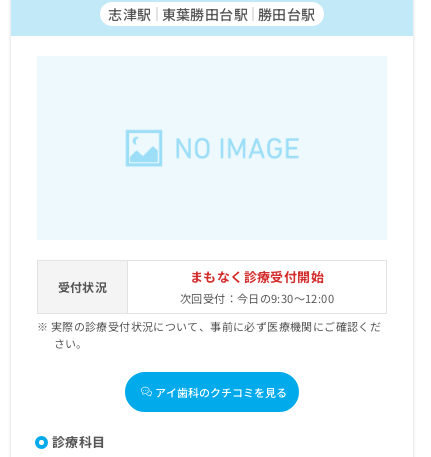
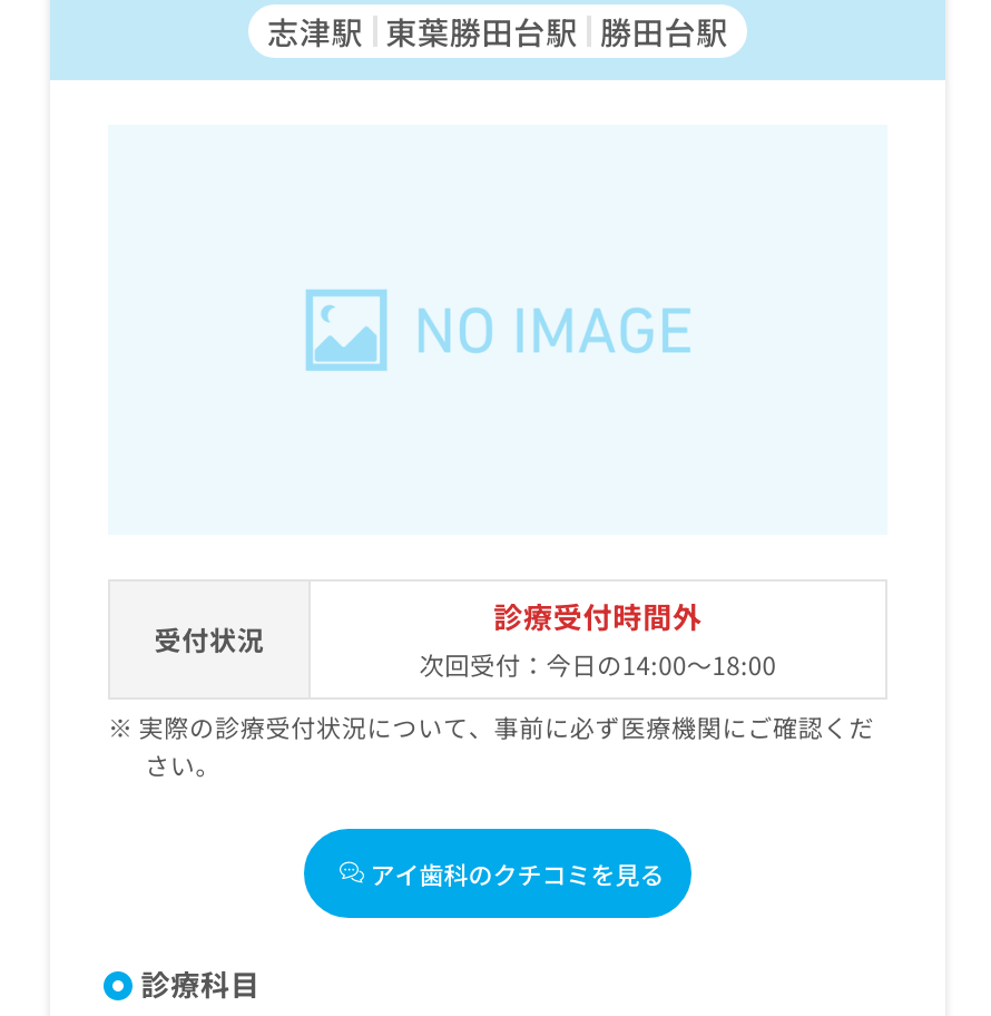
- まもなく診療受付開始
- 次回受付：今日の9:30～12:00
+ 診療受付時間外
+ 次回受付：今日の14:00～18:00
